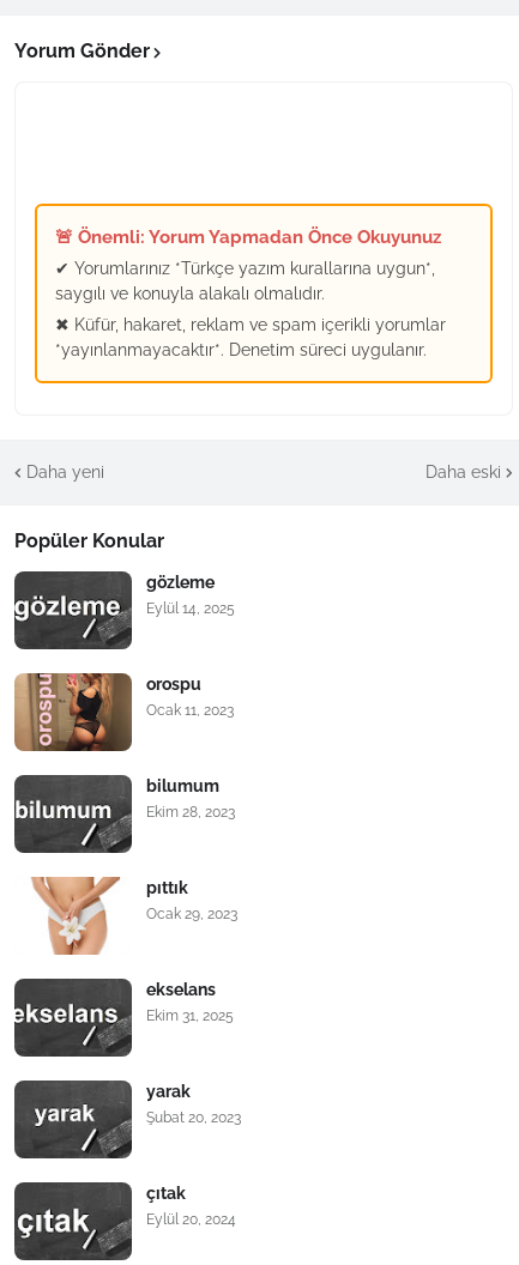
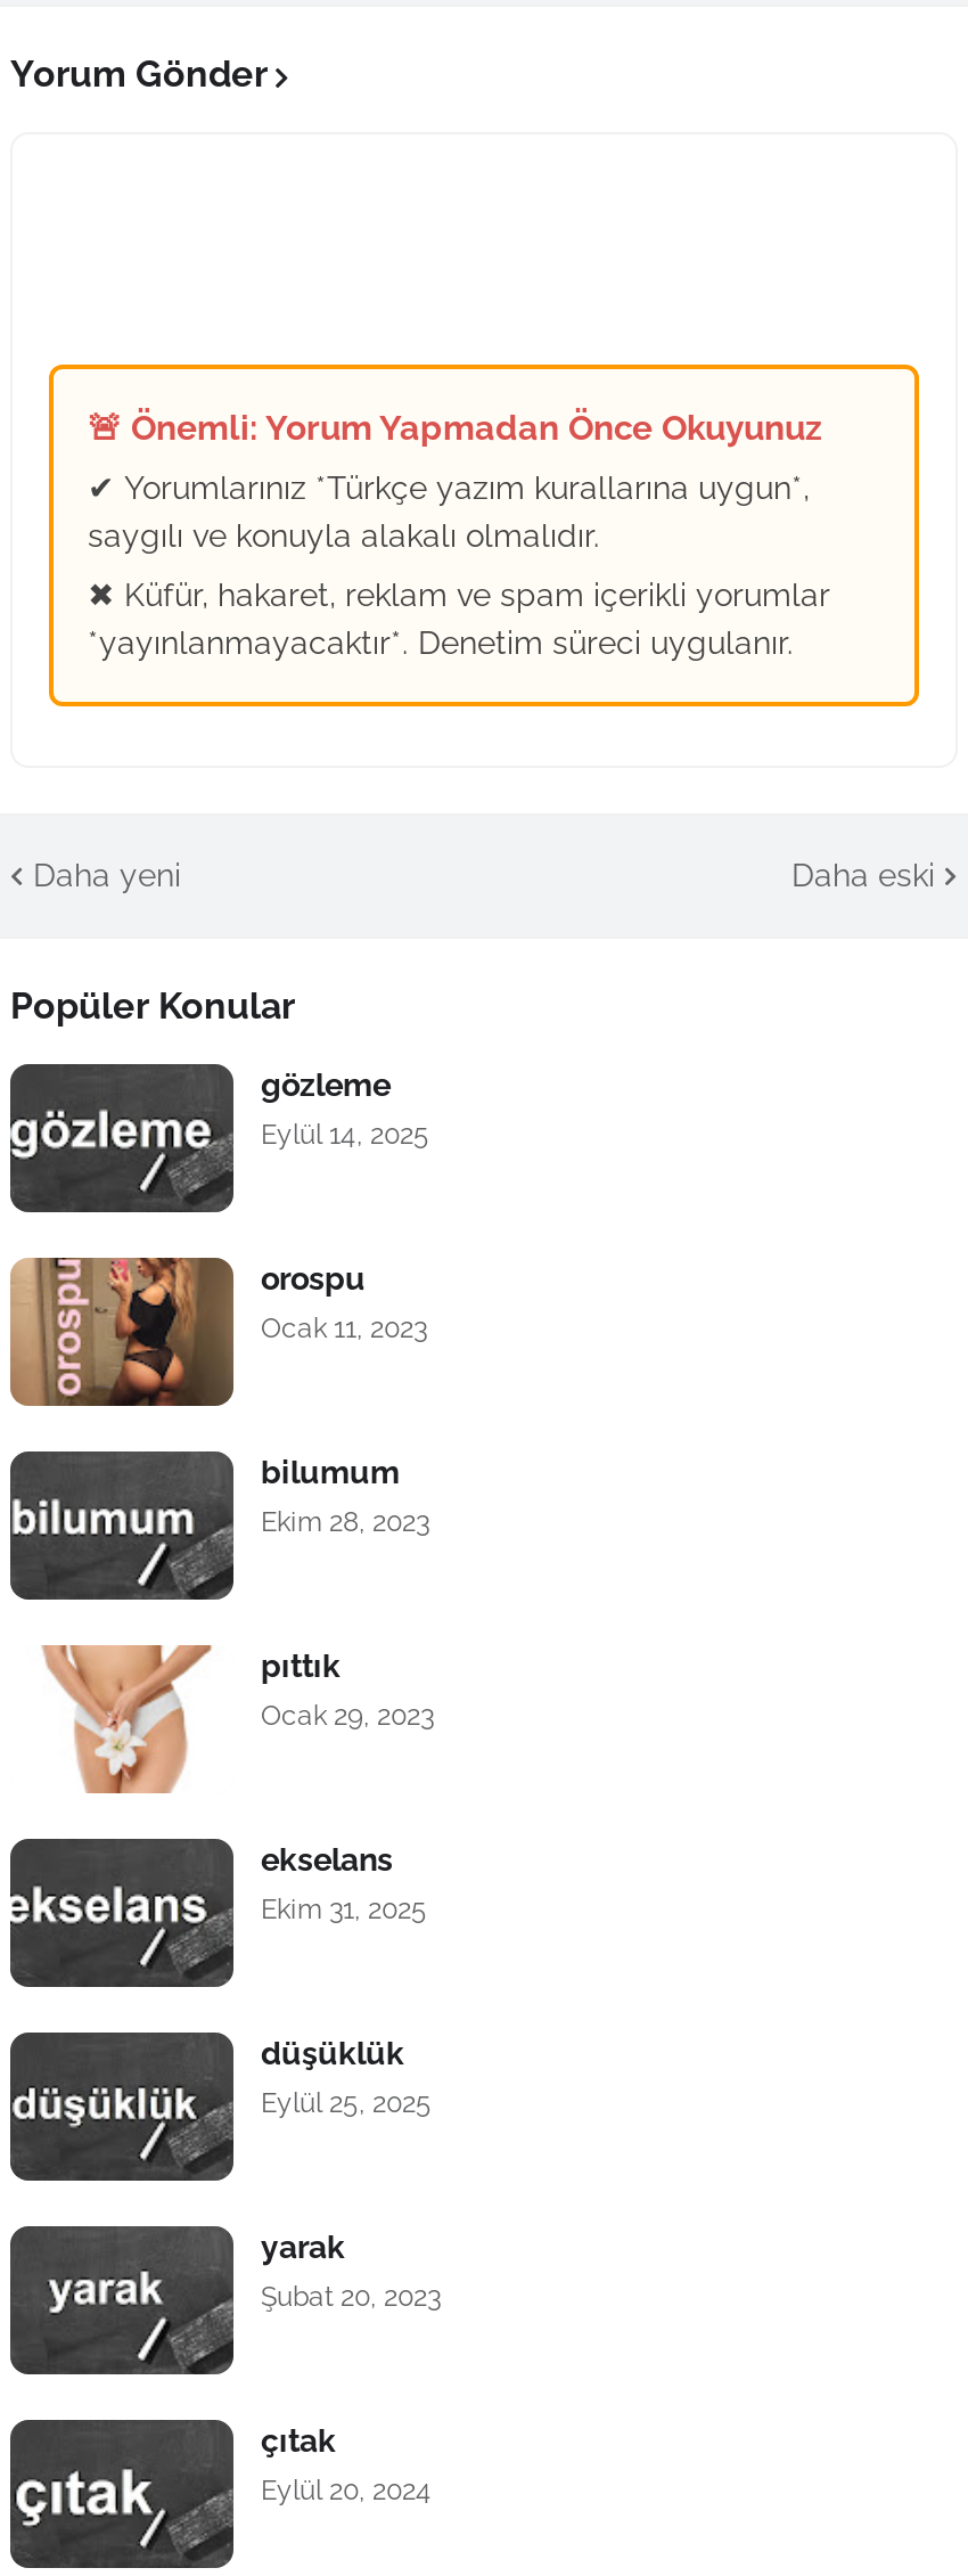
+ düşüklük
+ Eylül 25, 2025
